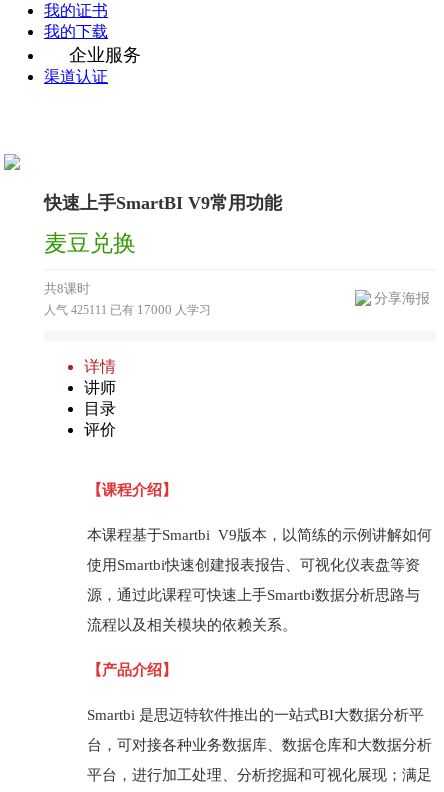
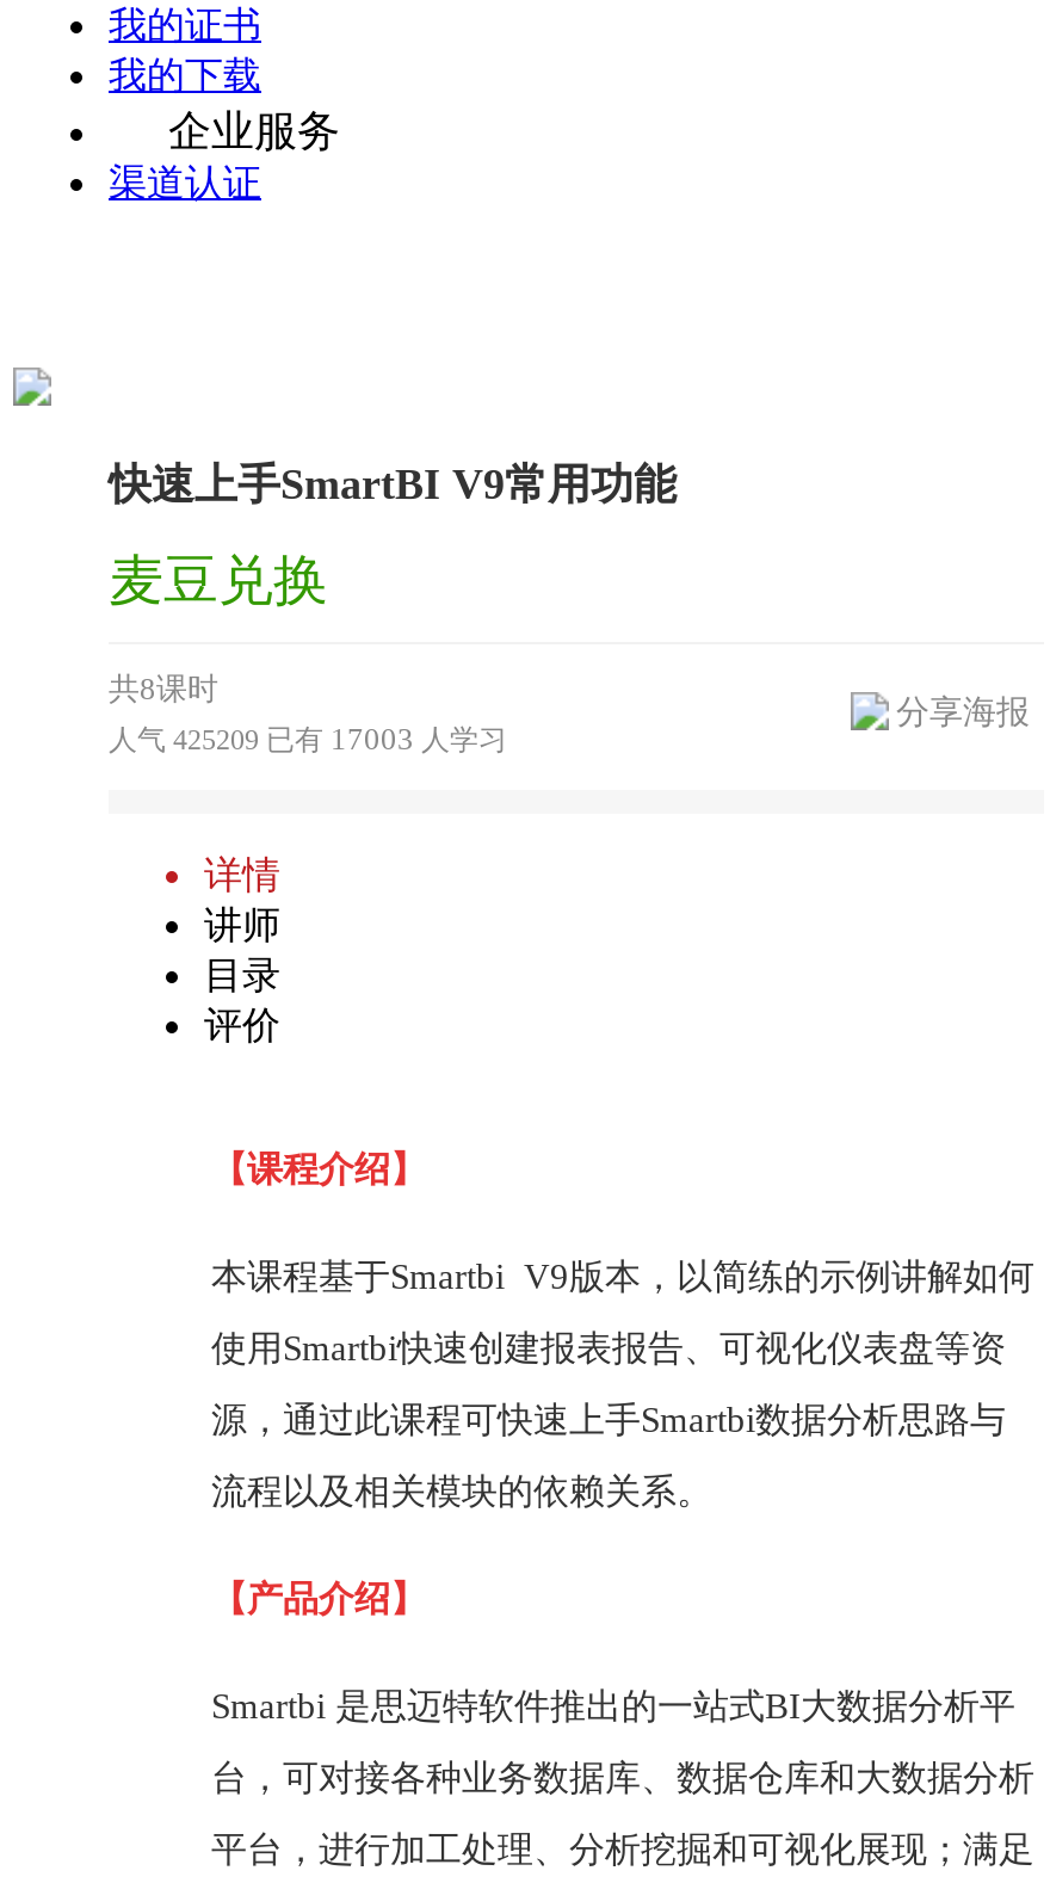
- 人气 425111 已有17000人学习
+ 人气 425209 已有17003人学习
